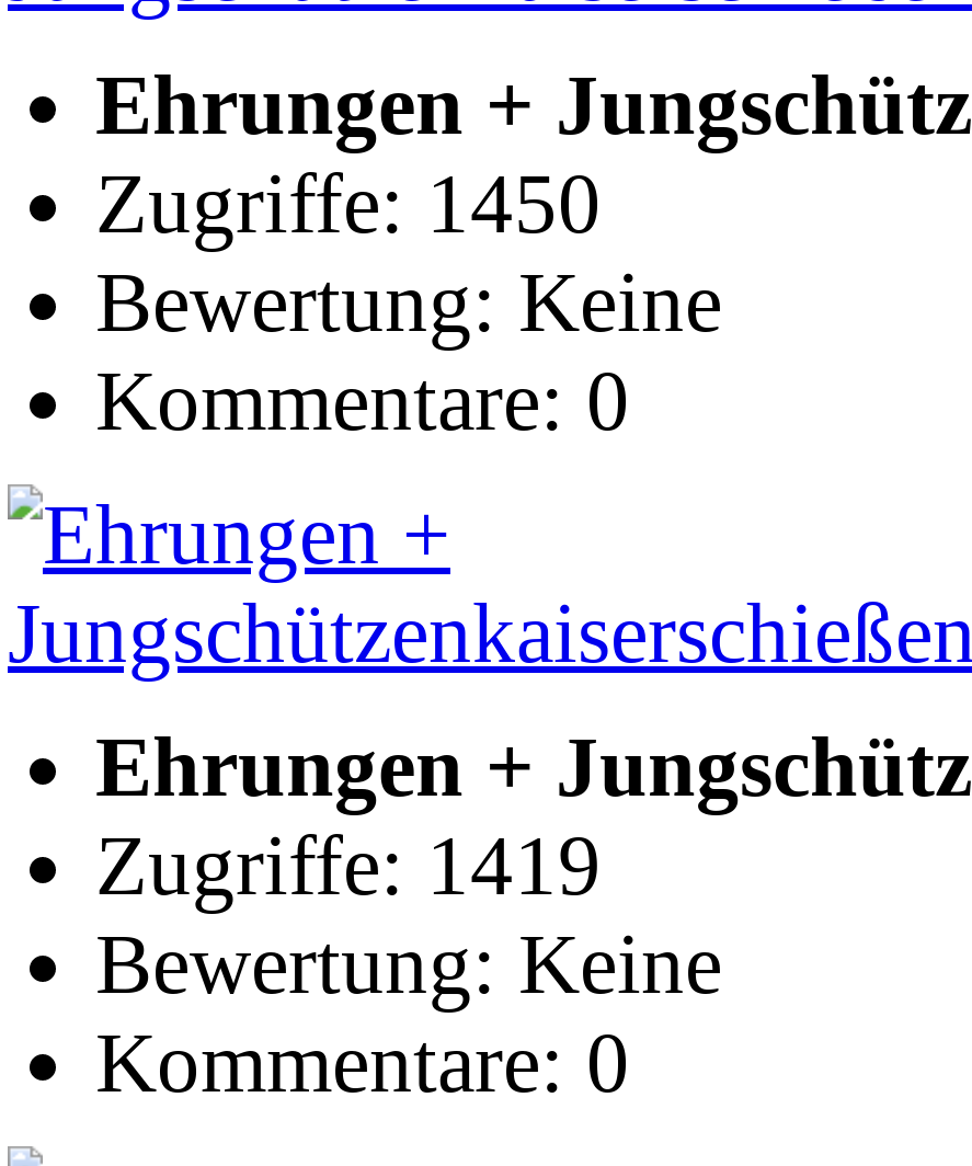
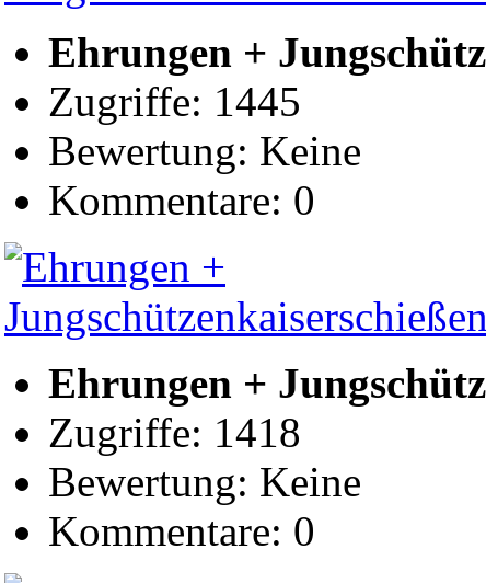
- Zugriffe: 1450
+ Zugriffe: 1445

- Zugriffe: 1419
+ Zugriffe: 1418
